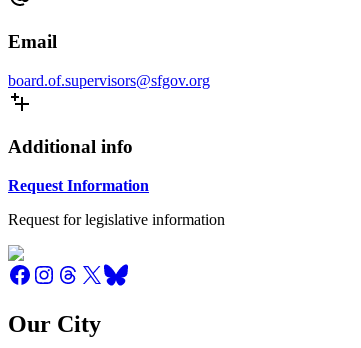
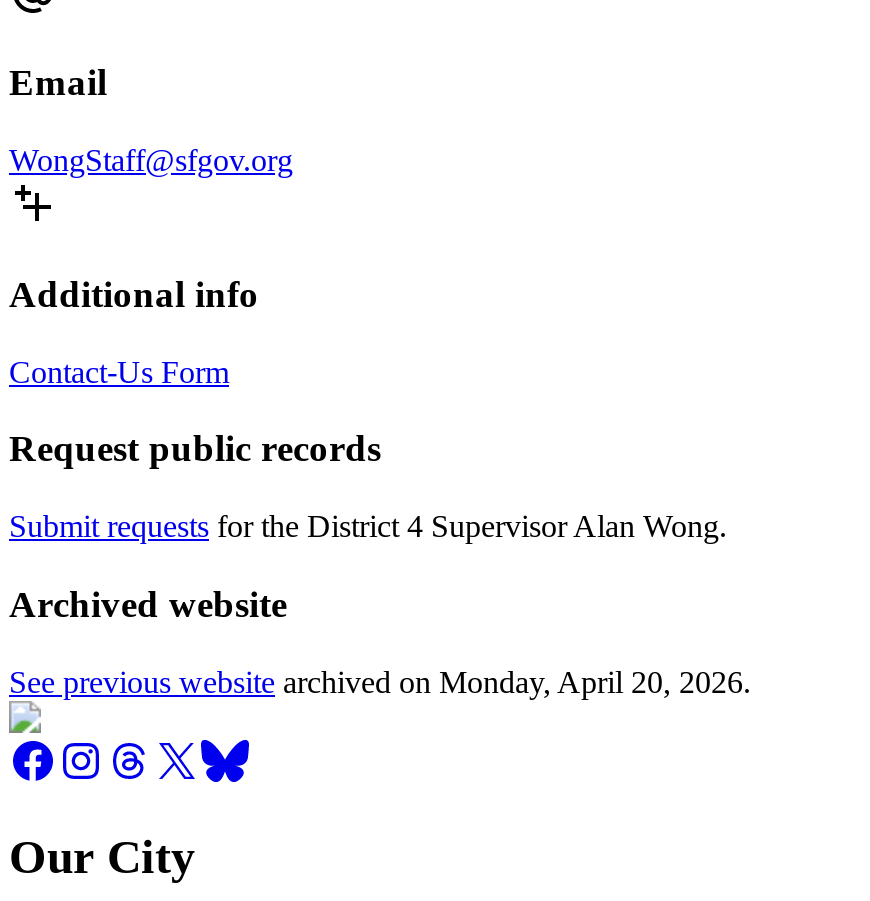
- board.of.supervisors@sfgov.org
+ WongStaff@sfgov.org

- Request Information
- Request for legislative information
+ Contact-Us Form
+ Request public records
+ Submit requests for the District 4 Supervisor Alan Wong.
+ Archived website
+ See previous website archived on Monday, April 20, 2026.
